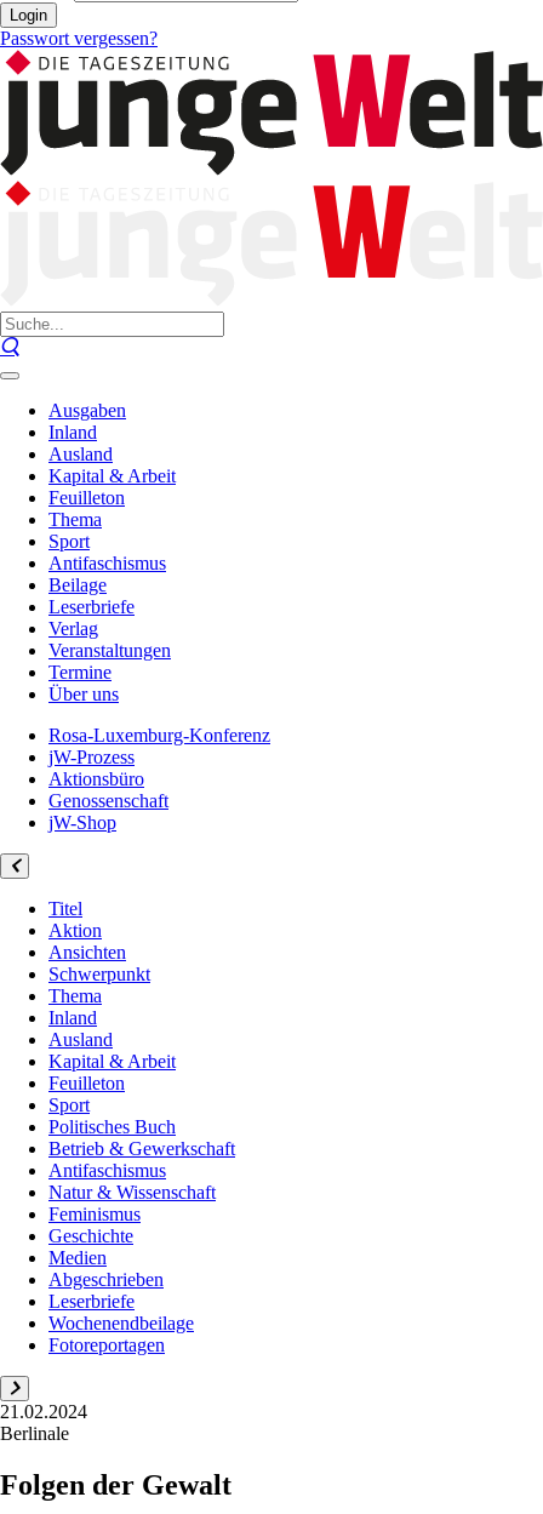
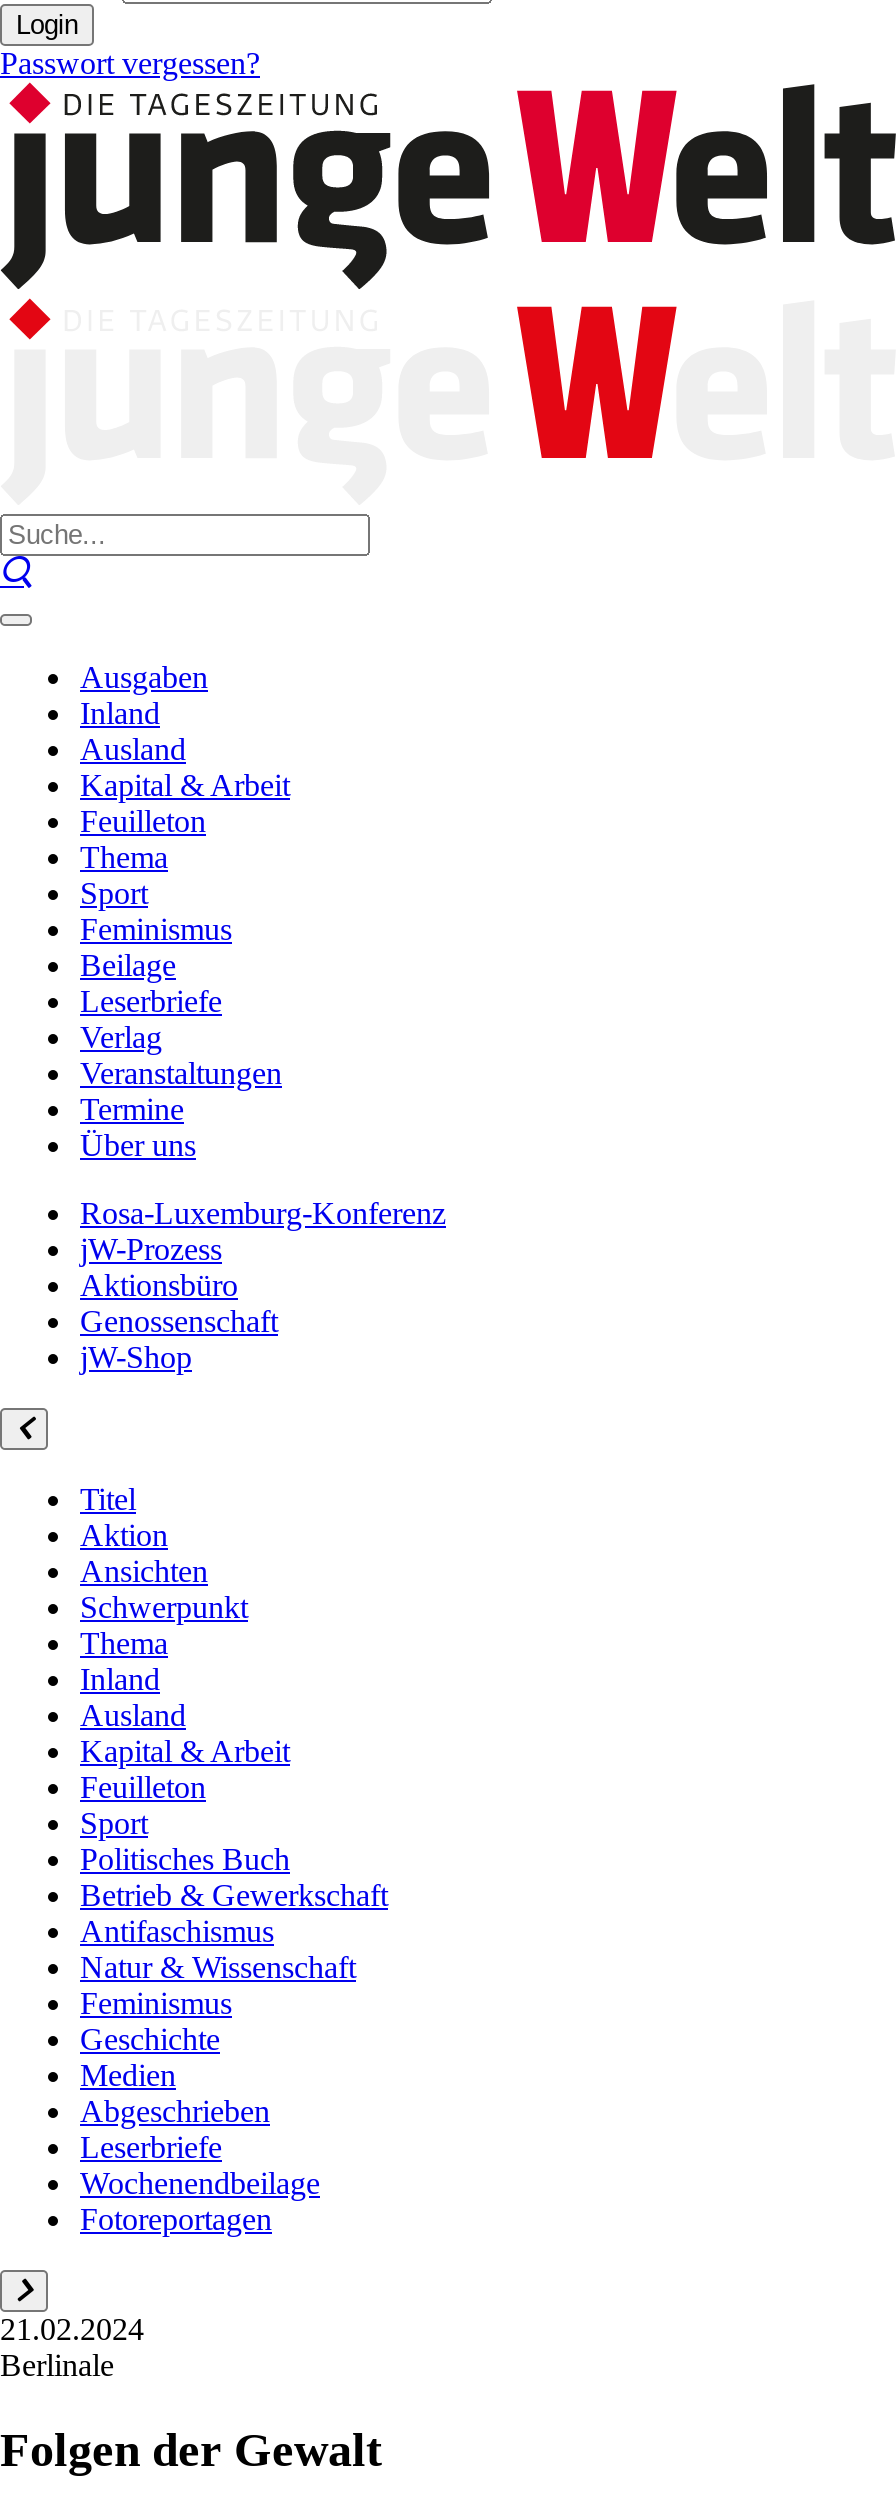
- Antifaschismus
+ Feminismus
